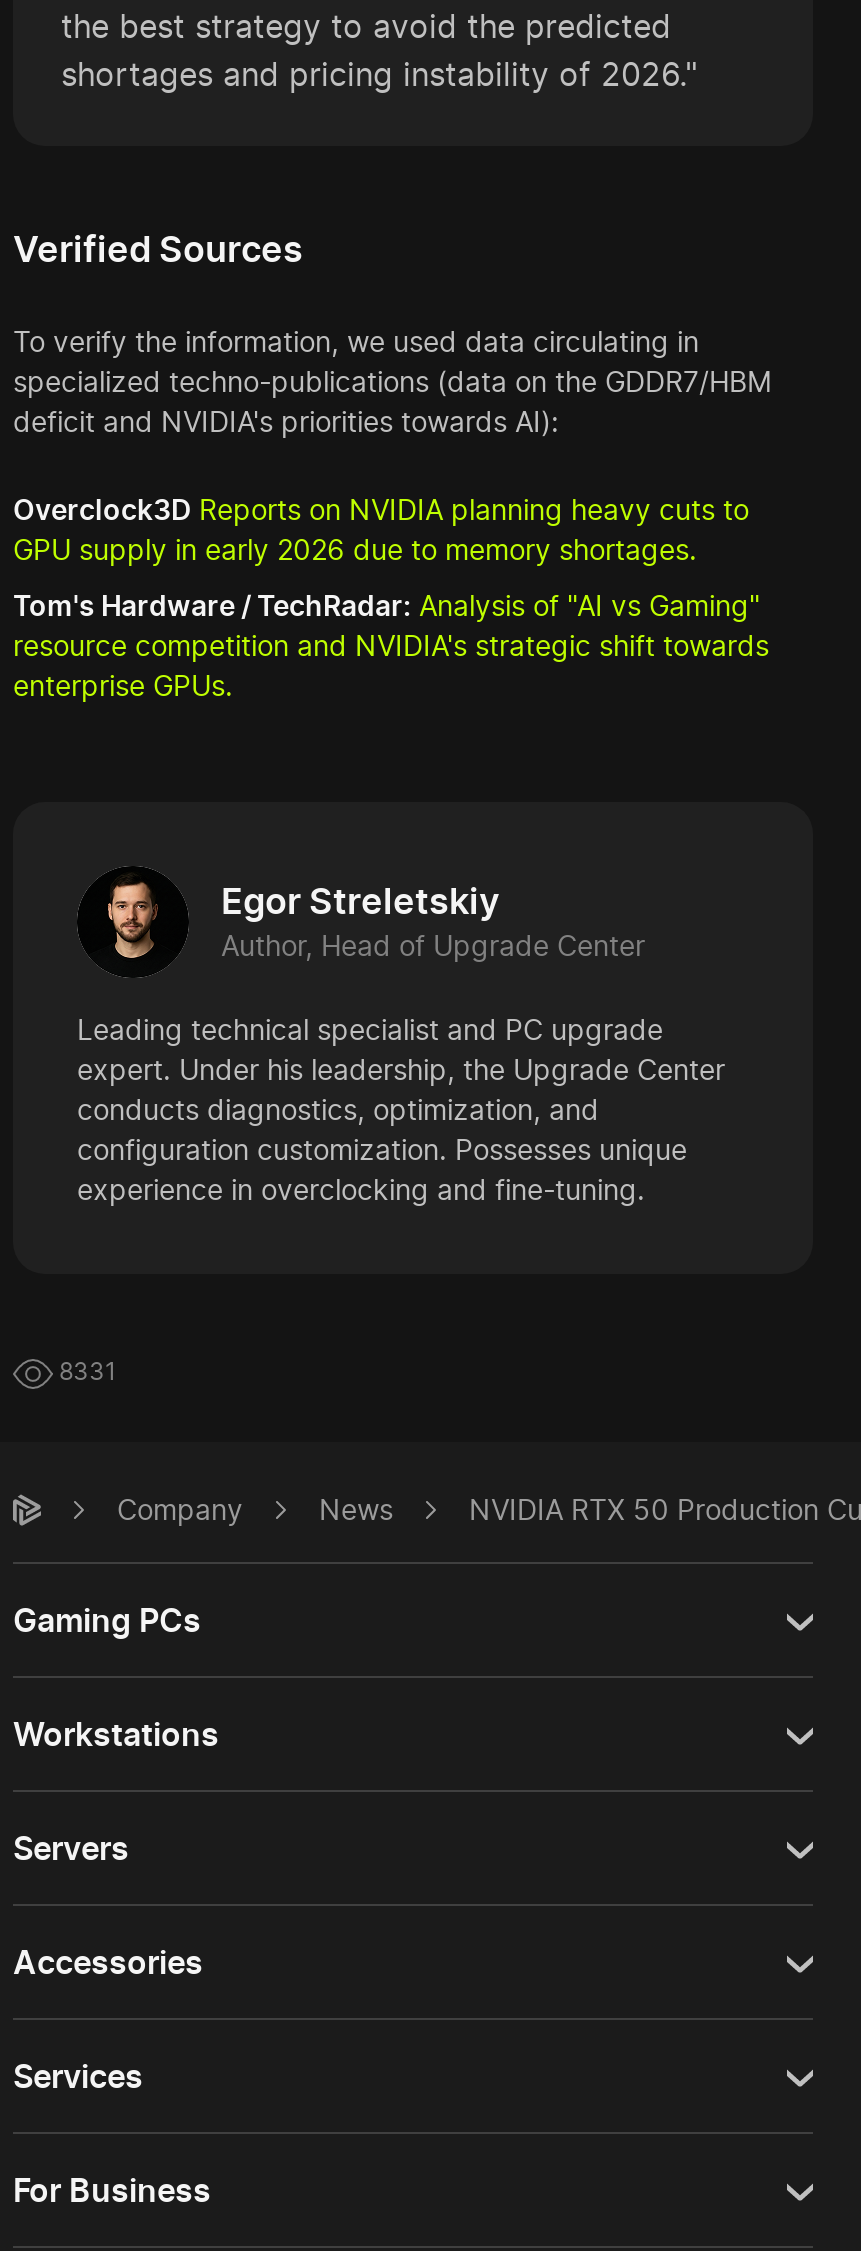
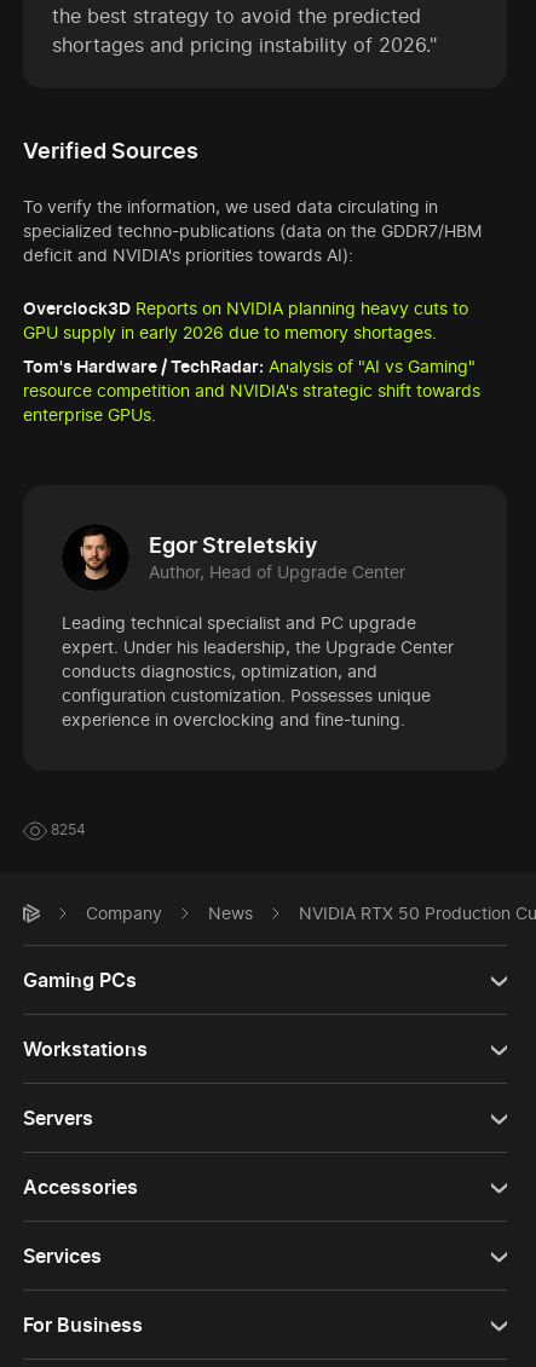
- 8331
+ 8254
